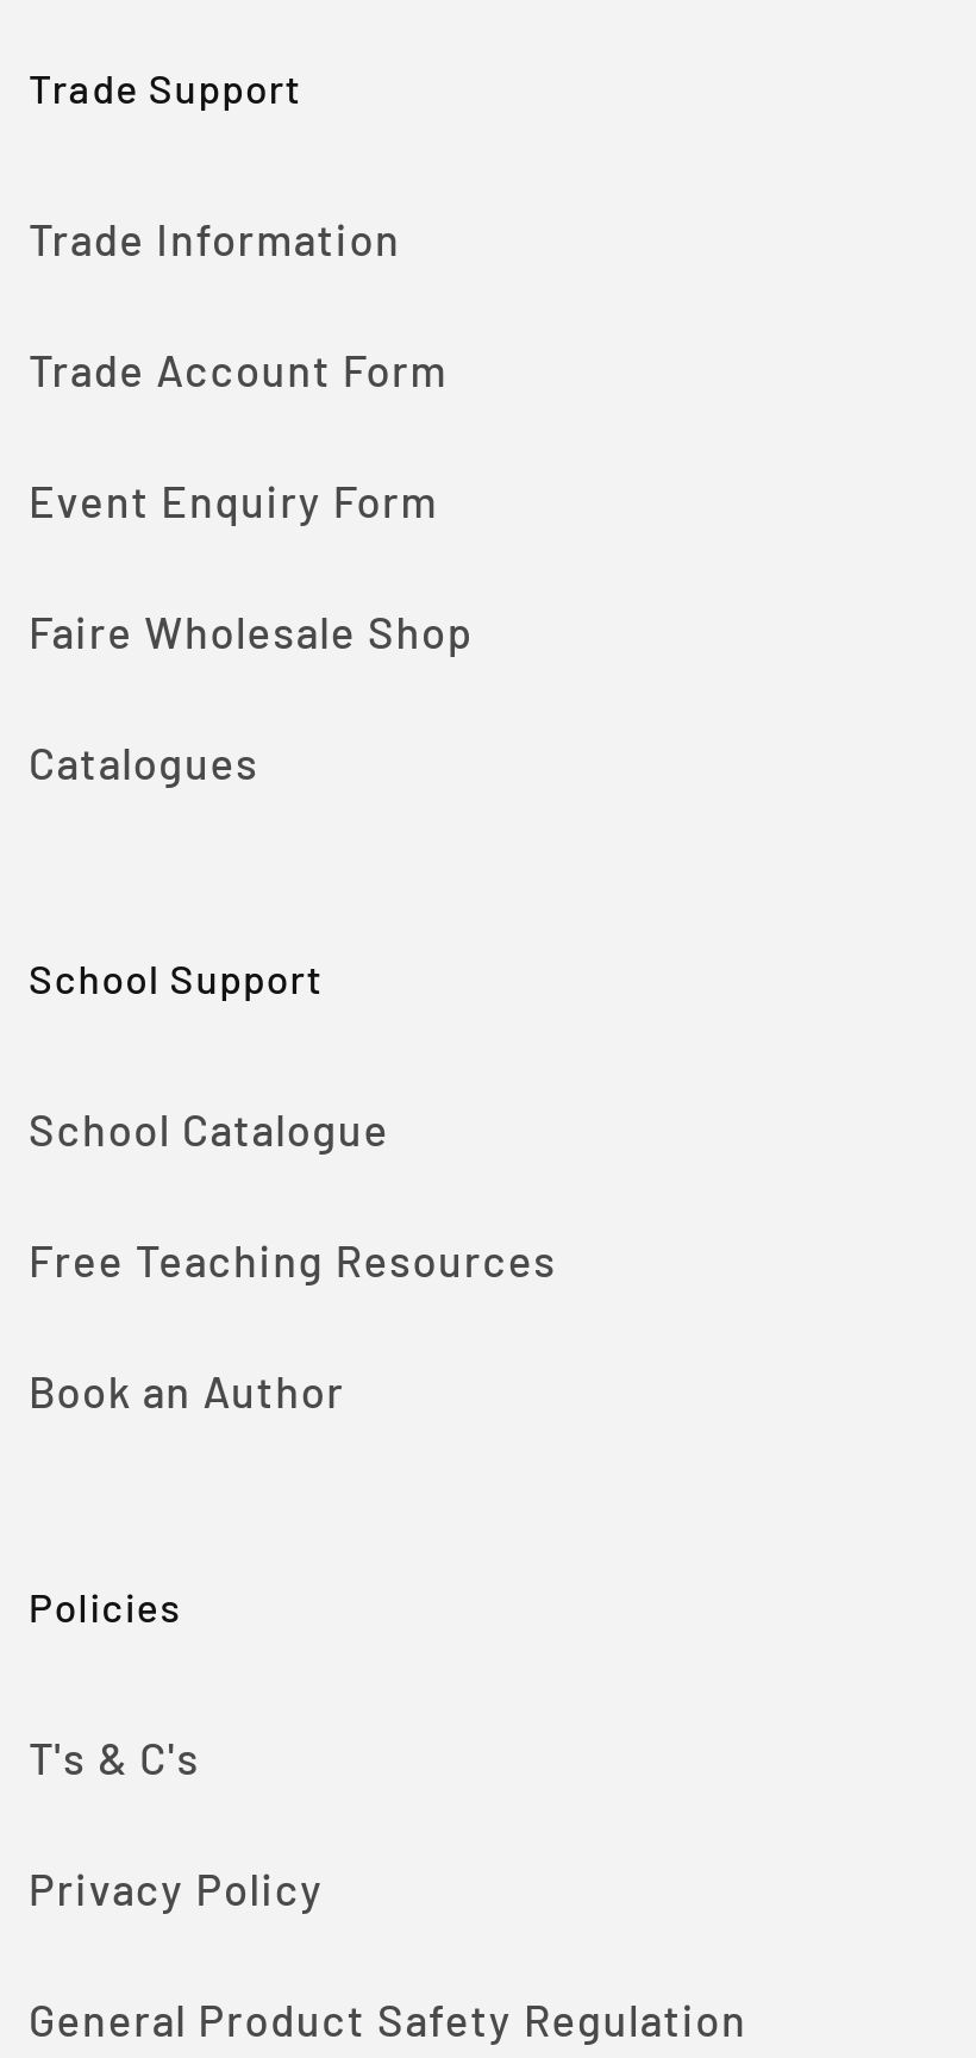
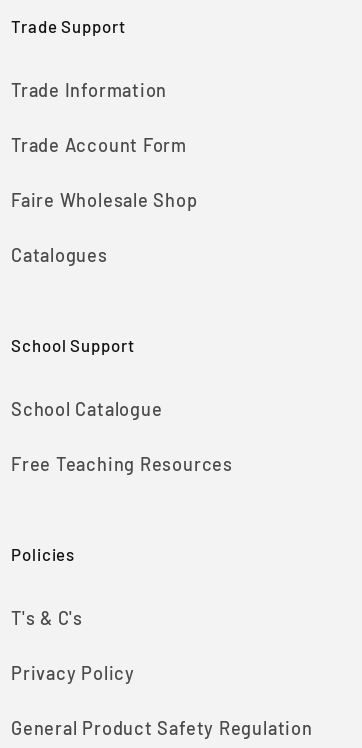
- Event Enquiry Form

- Book an Author
